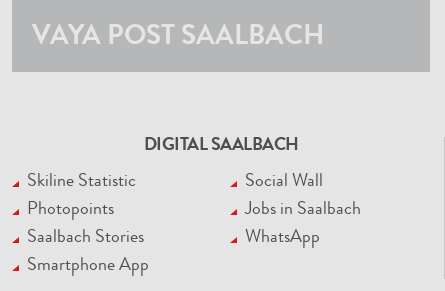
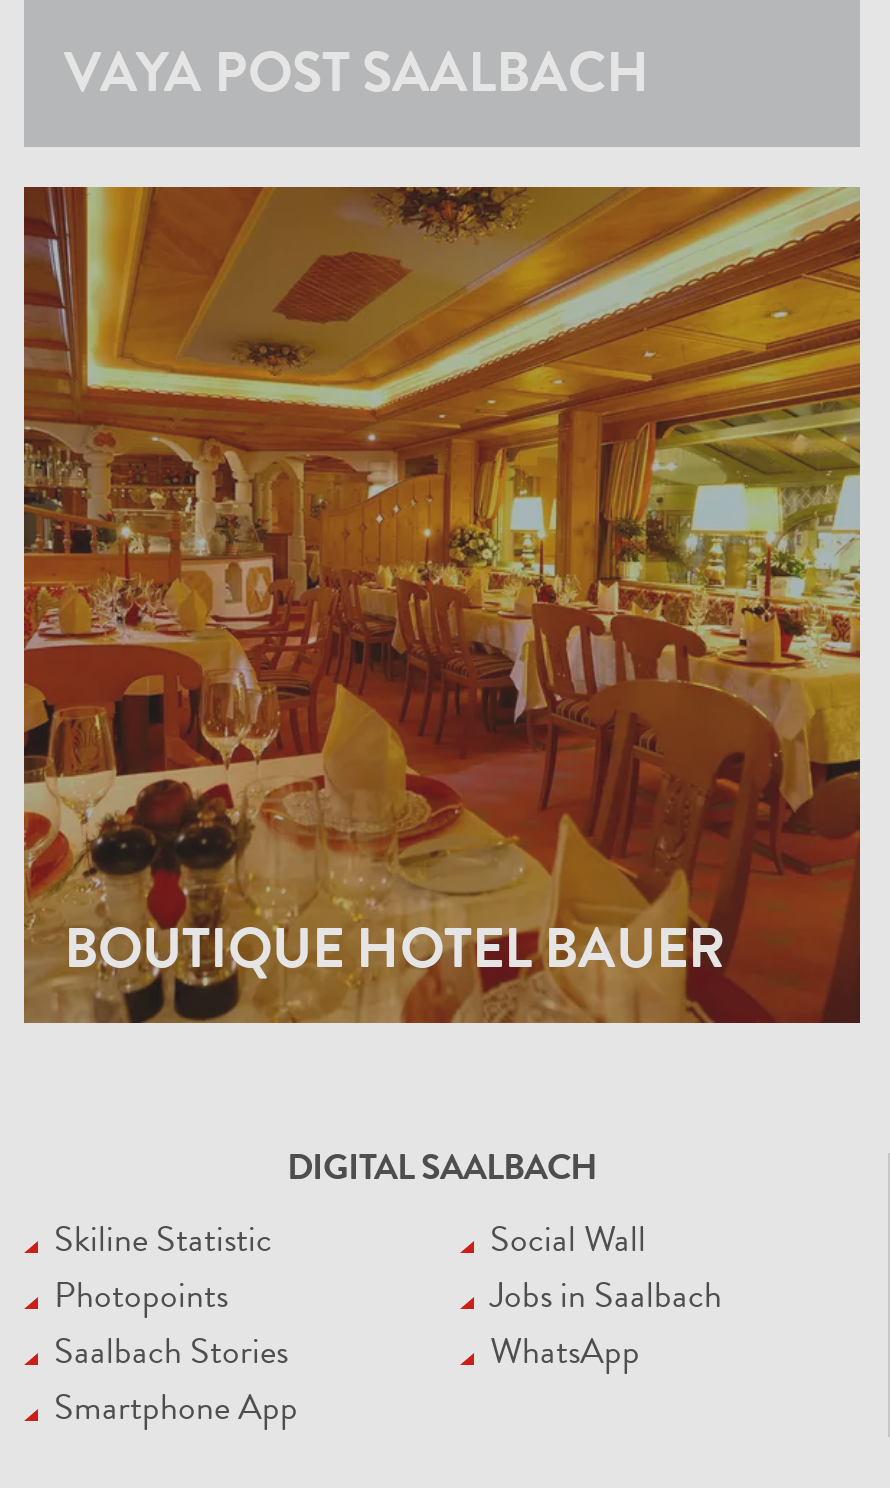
+ [image]
+ BOUTIQUE HOTEL BAUER
